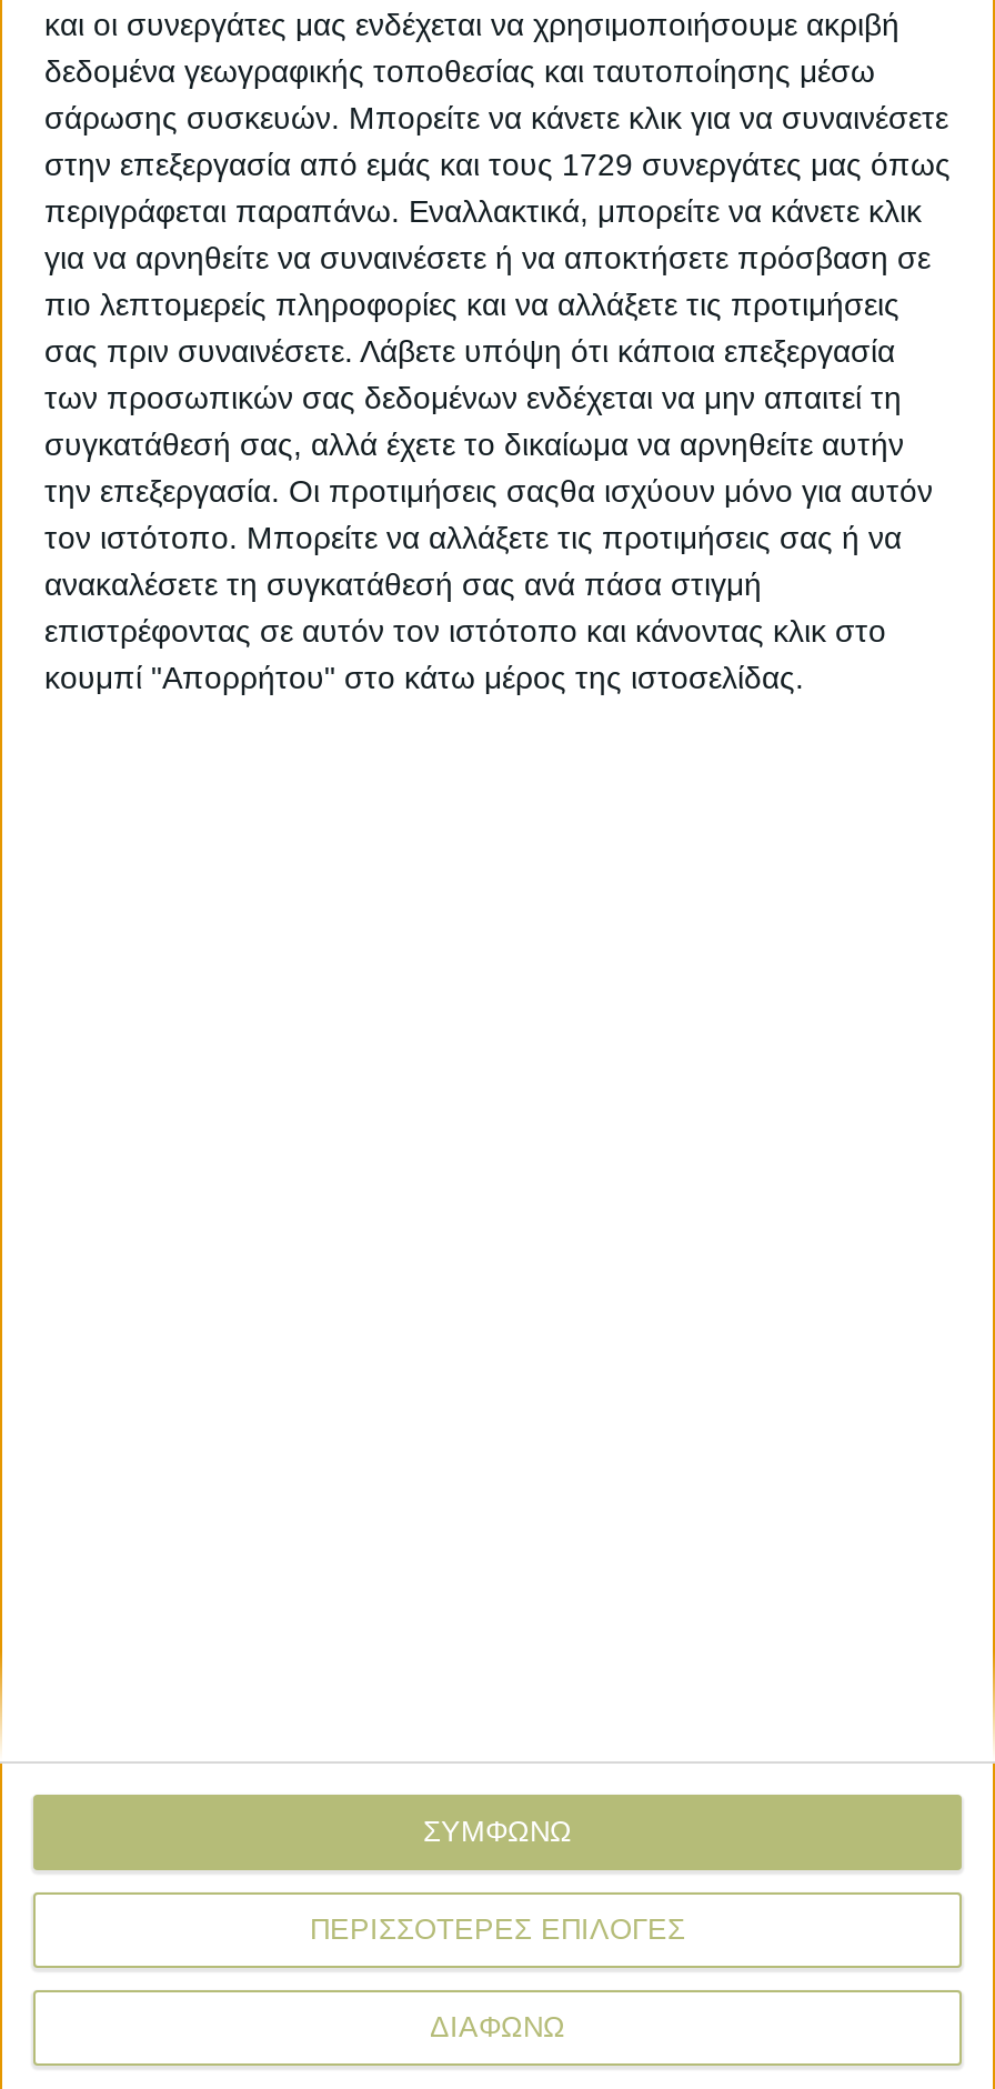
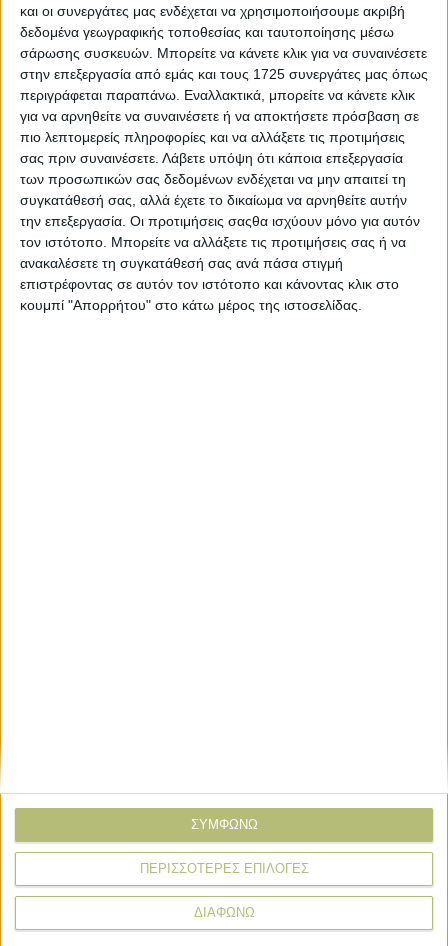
- στην επεξεργασία από εμάς και τους 1729 συνεργάτες μας όπως
+ στην επεξεργασία από εμάς και τους 1725 συνεργάτες μας όπως
